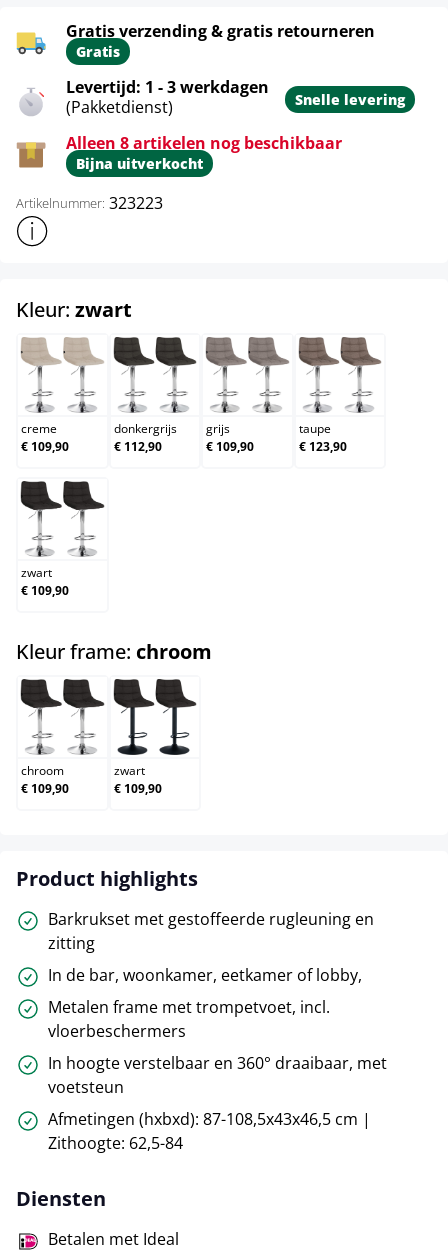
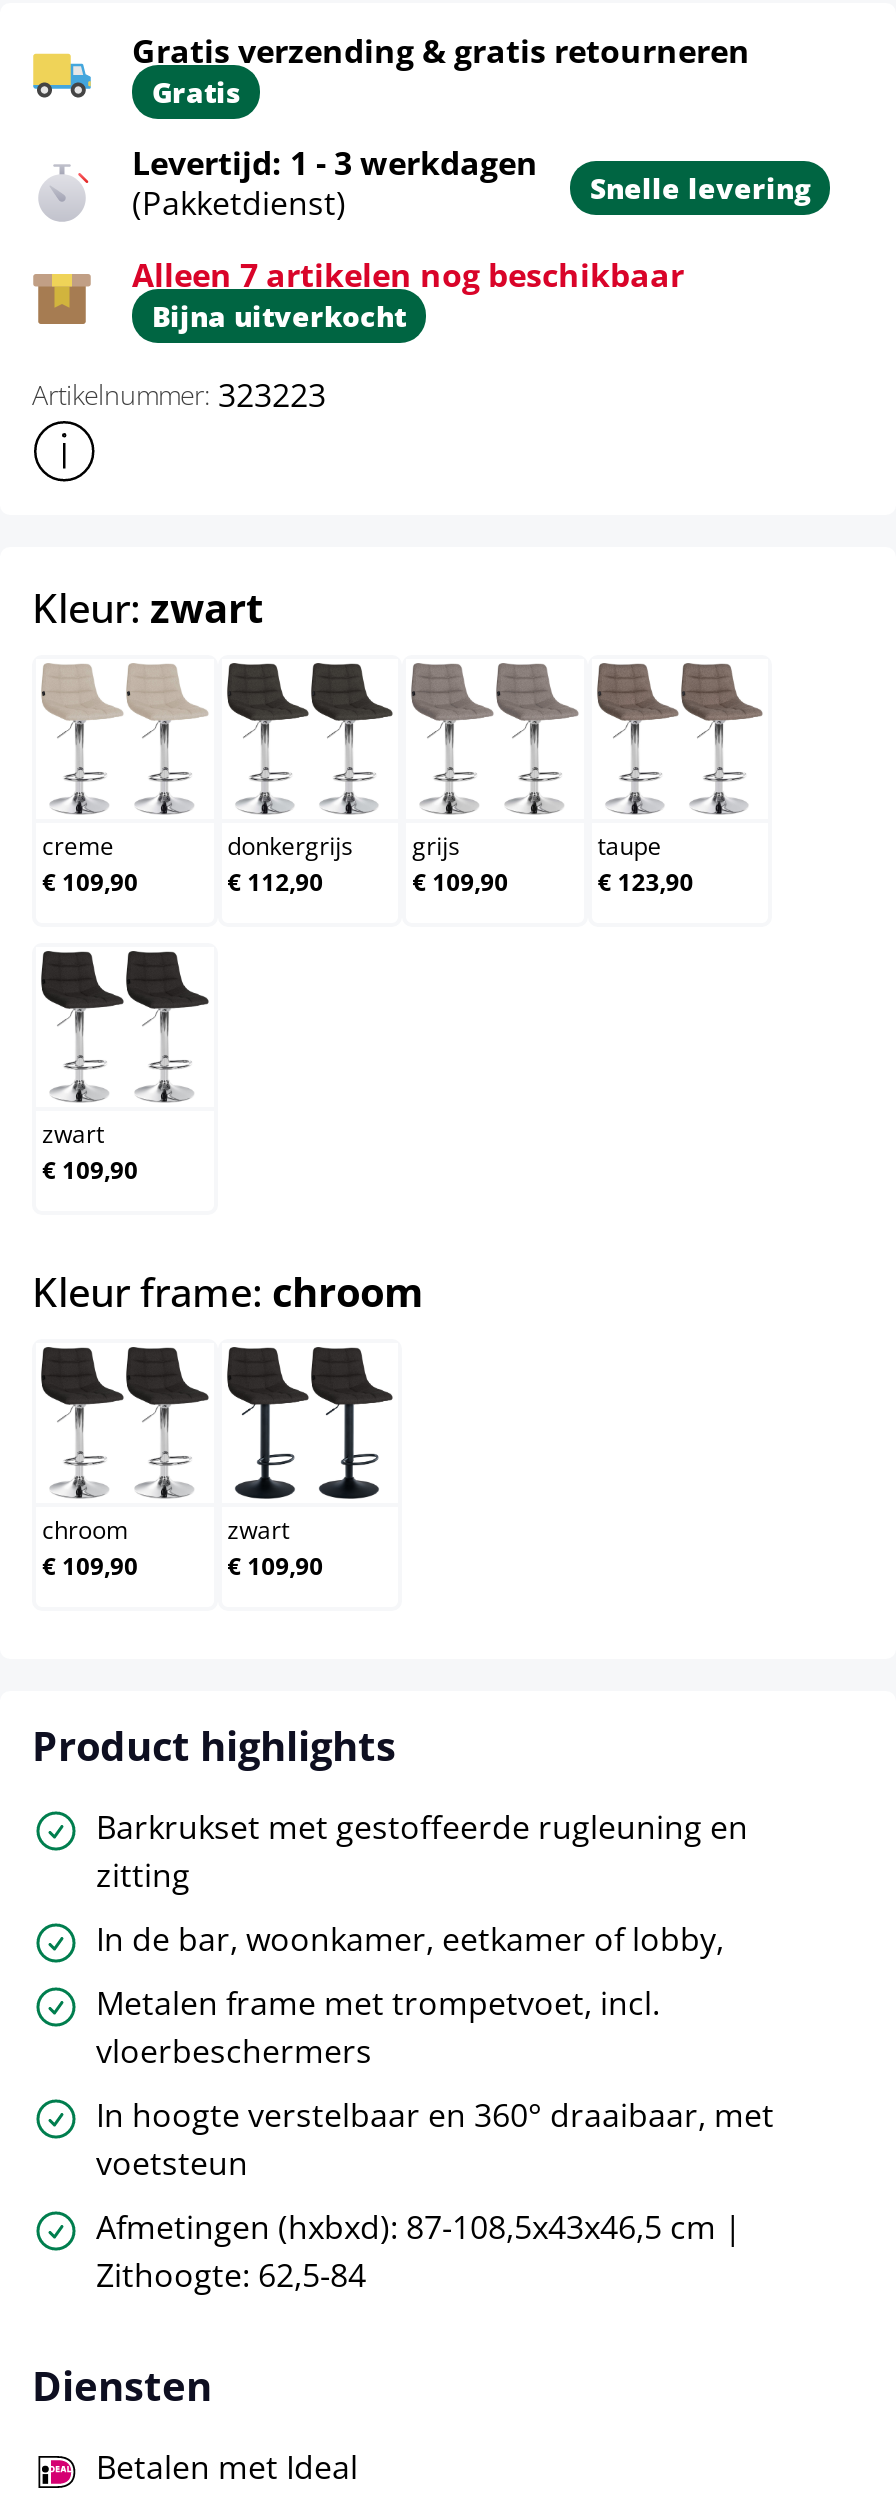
- Alleen 8 artikelen nog beschikbaar
+ Alleen 7 artikelen nog beschikbaar
